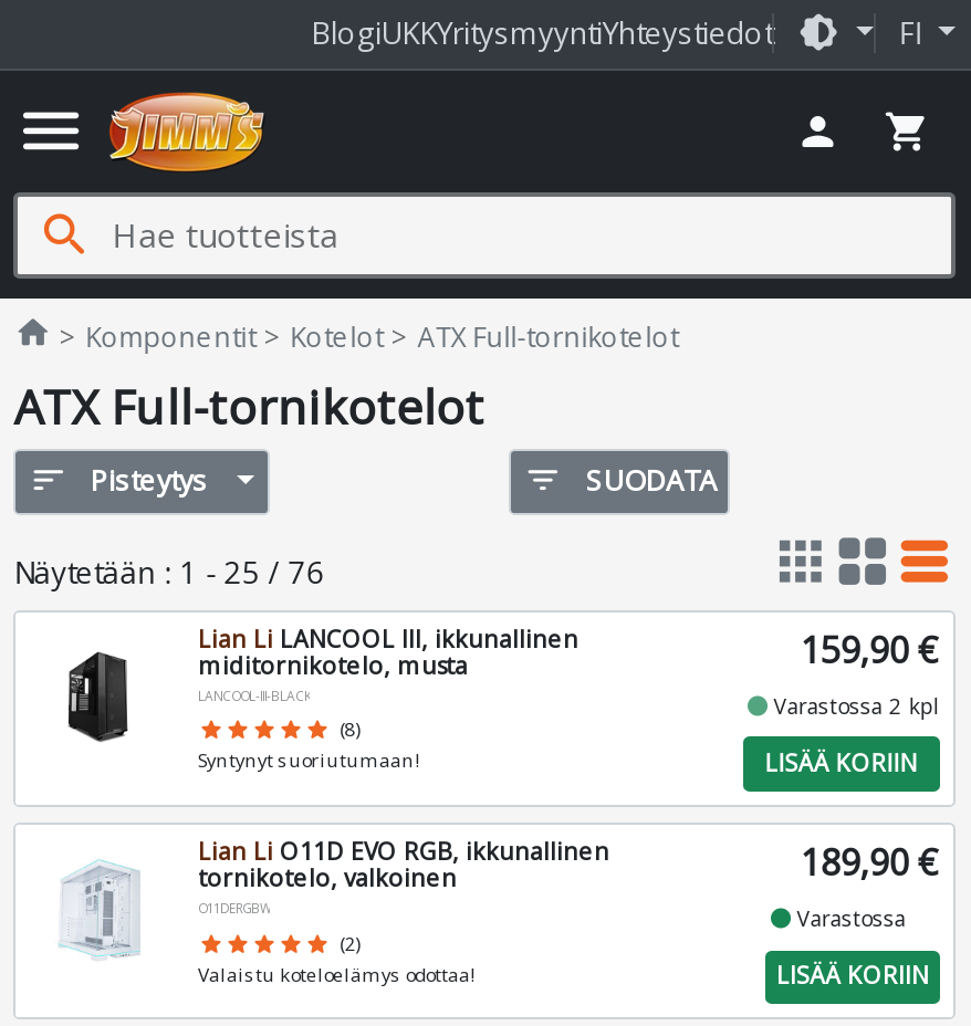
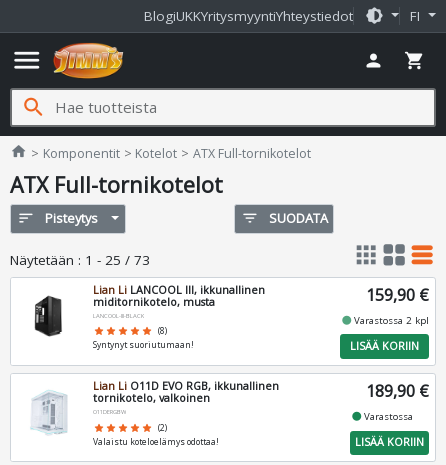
- Näytetään: 1 - 25 / 76
+ Näytetään: 1 - 25 / 73
